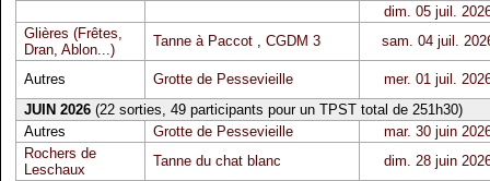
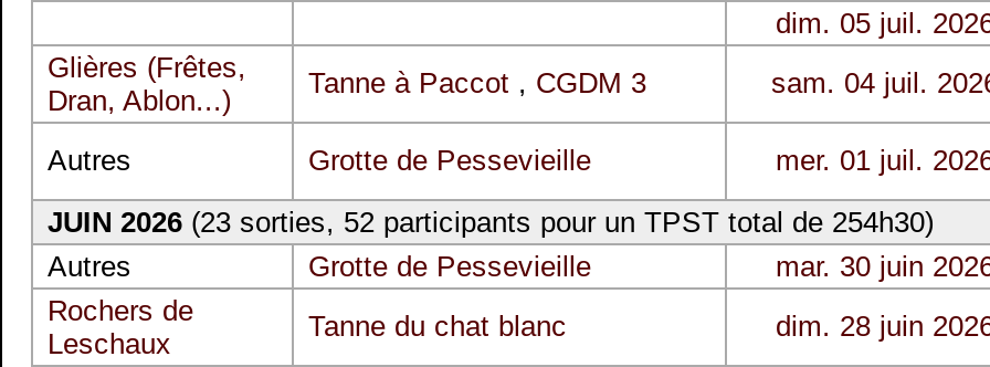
- JUIN 2026 (22 sorties, 49 participants pour un TPST total de 251h30)
+ JUIN 2026 (23 sorties, 52 participants pour un TPST total de 254h30)
